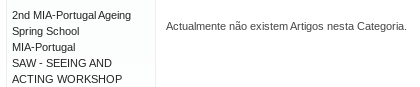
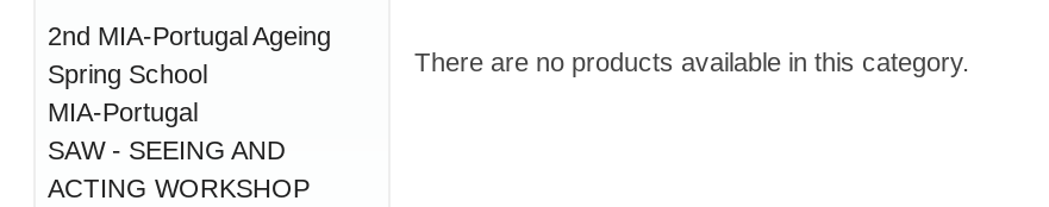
- Actualmente não existem Artigos nesta Categoria.
+ There are no products available in this category.
